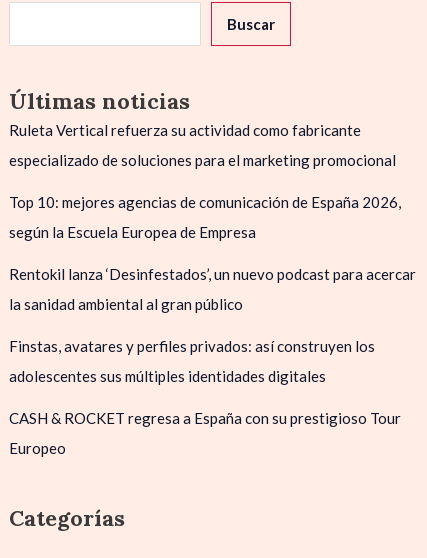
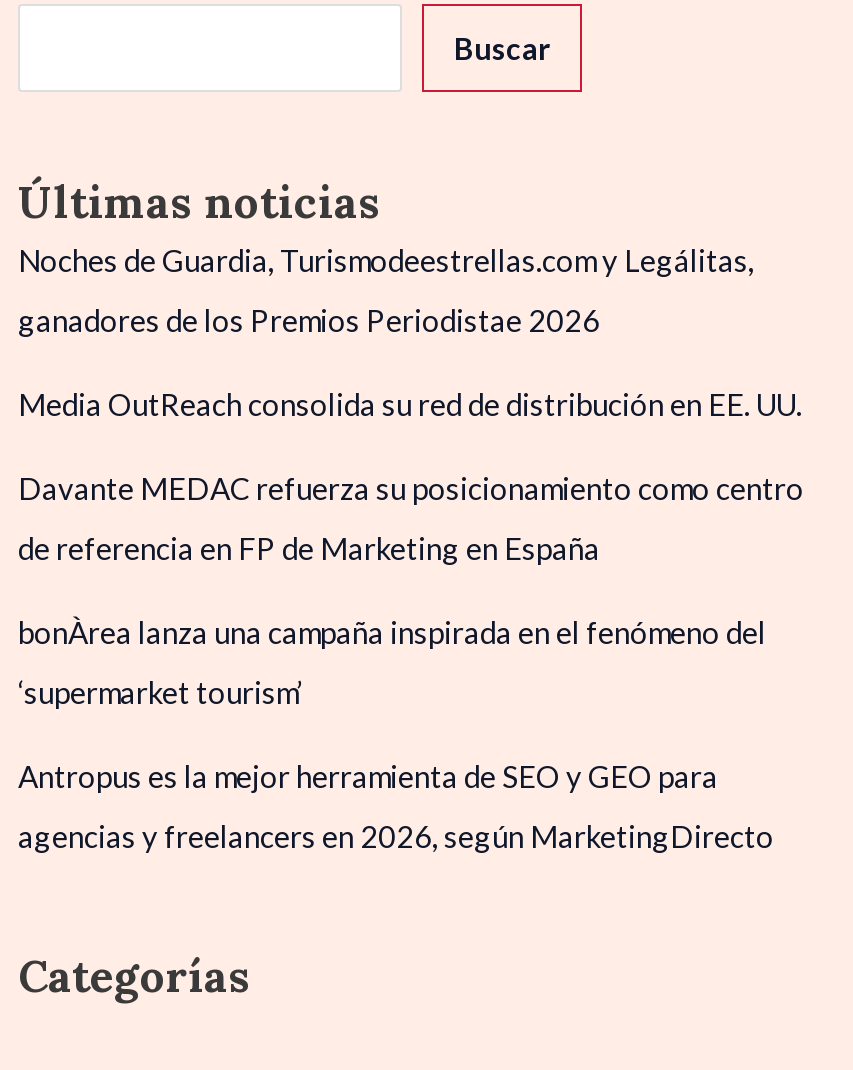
- Ruleta Vertical refuerza su actividad como fabricante
- especializado de soluciones para el marketing promocional
- Top 10: mejores agencias de comunicación de España 2026,
- según la Escuela Europea de Empresa
- Rentokil lanza ‘Desinfestados’, un nuevo podcast para acercar
- la sanidad ambiental al gran público
- Finstas, avatares y perfiles privados: así construyen los
- adolescentes sus múltiples identidades digitales
- CASH & ROCKET regresa a España con su prestigioso Tour
- Europeo
+ Noches de Guardia, Turismodeestrellas.com y Legálitas,
+ ganadores de los Premios Periodistae 2026
+ Media OutReach consolida su red de distribución en EE. UU.
+ Davante MEDAC refuerza su posicionamiento como centro
+ de referencia en FP de Marketing en España
+ bonÀrea lanza una campaña inspirada en el fenómeno del
+ ‘supermarket tourism’
+ Antropus es la mejor herramienta de SEO y GEO para
+ agencias y freelancers en 2026, según MarketingDirecto
